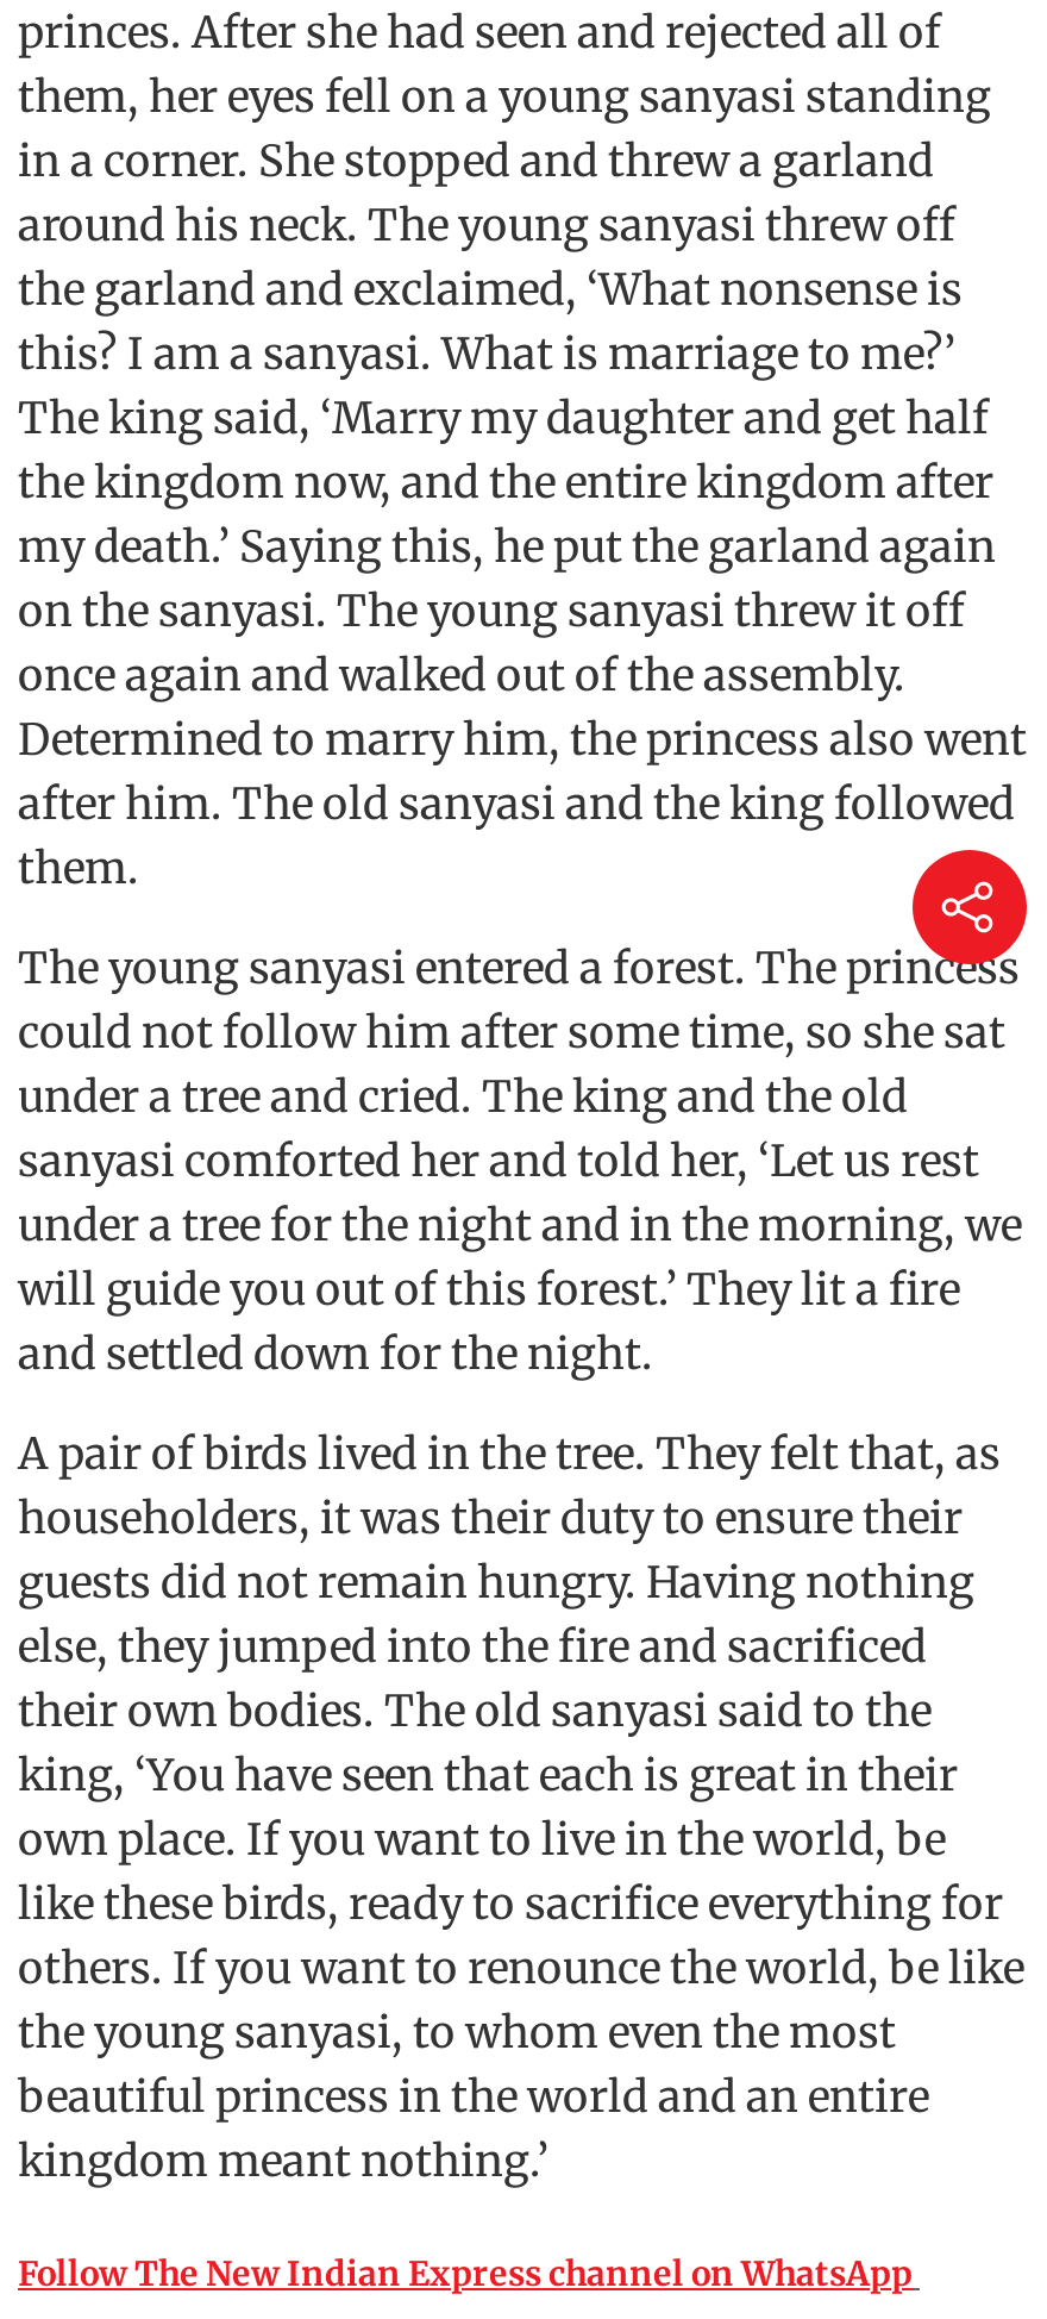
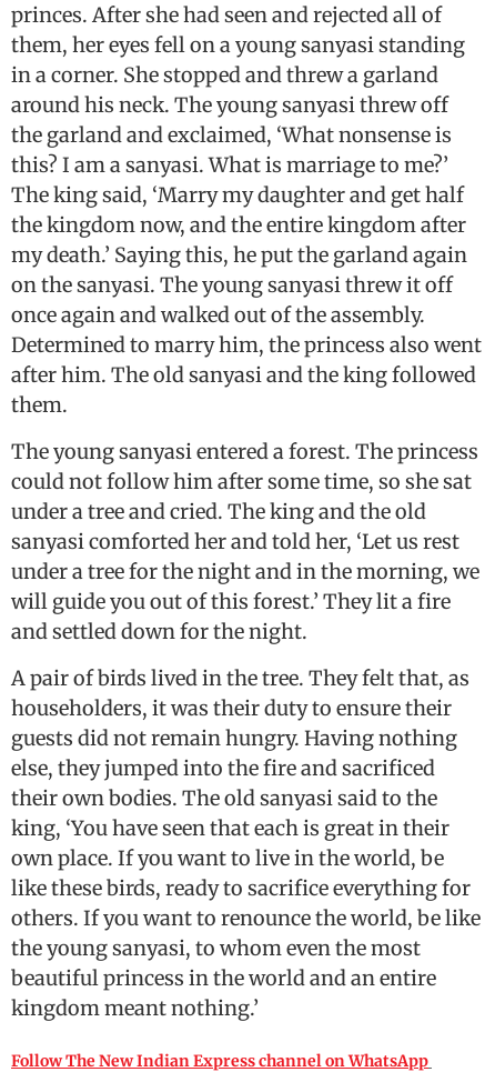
- [image]
